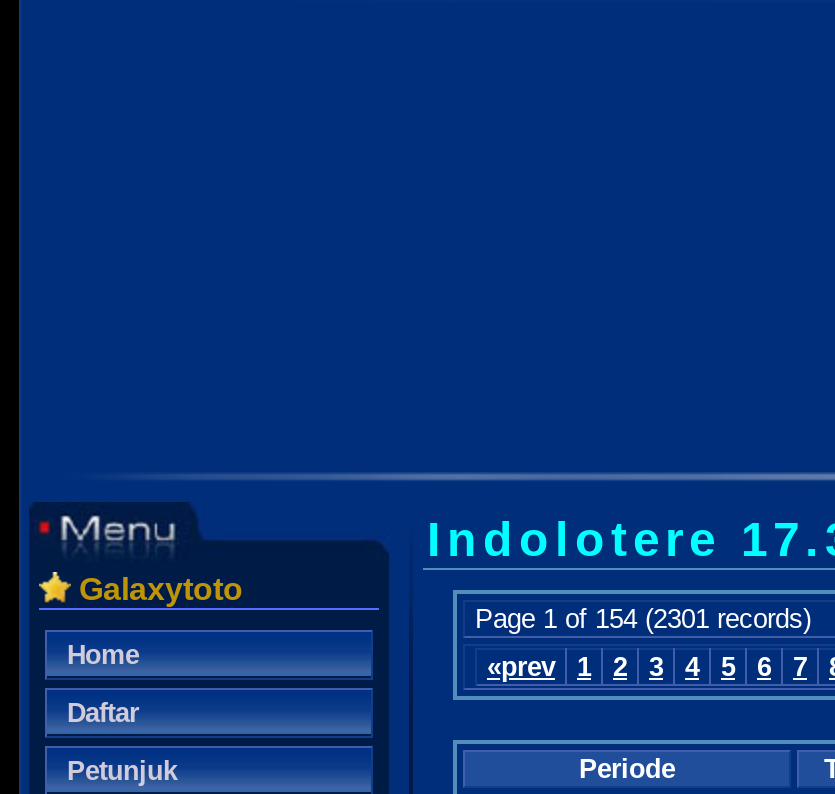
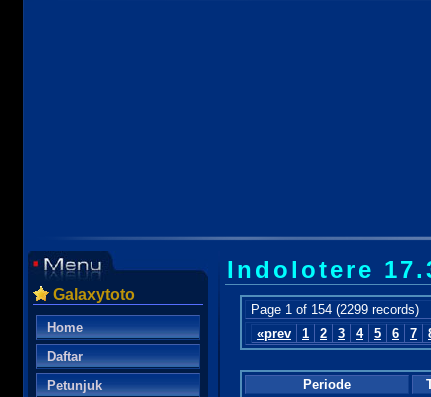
- Page 1 of 154 (2301 records)
+ Page 1 of 154 (2299 records)
